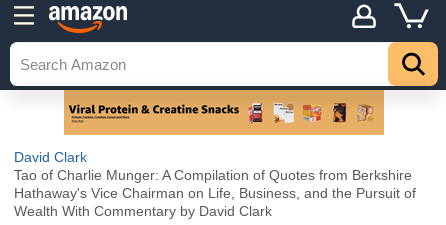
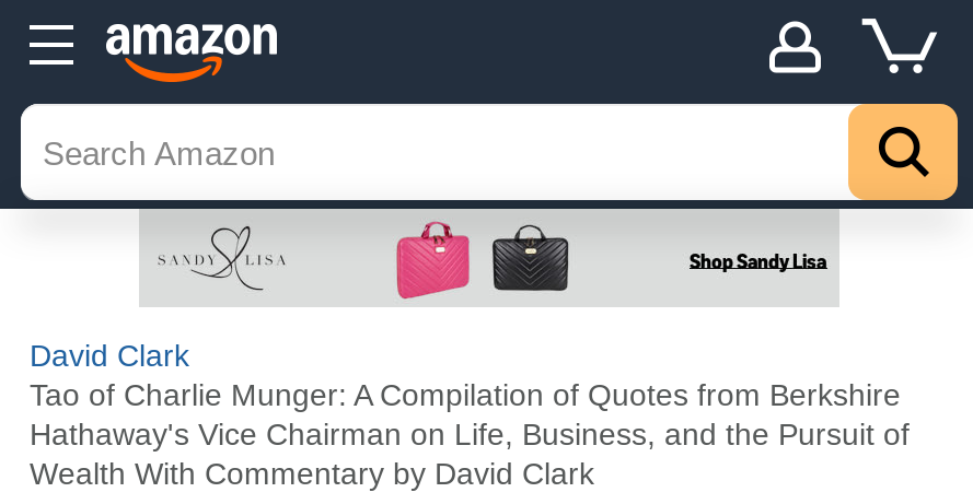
- [image]
+ [image]
